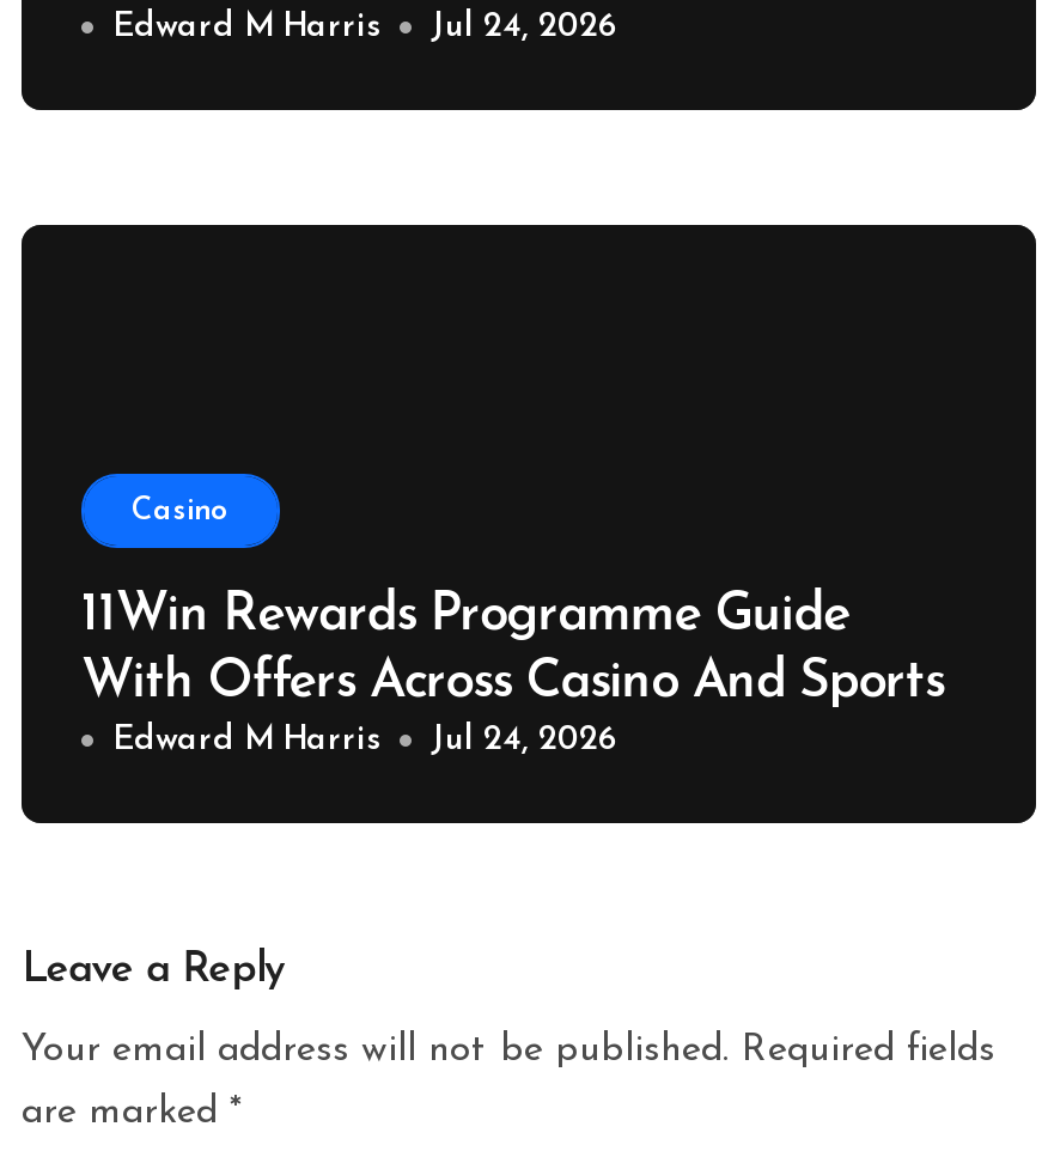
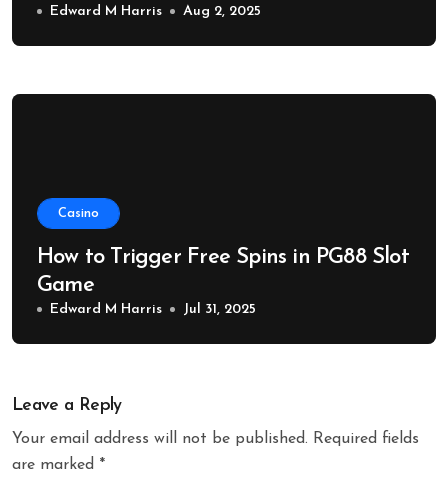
- Edward M Harris Jul 24, 2026
+ Edward M Harris Aug 2, 2025

- 11Win Rewards Programme Guide
- With Offers Across Casino And Sports
+ How to Trigger Free Spins in PG88 Slot
+ Game

- Edward M Harris Jul 24, 2026
+ Edward M Harris Jul 31, 2025
